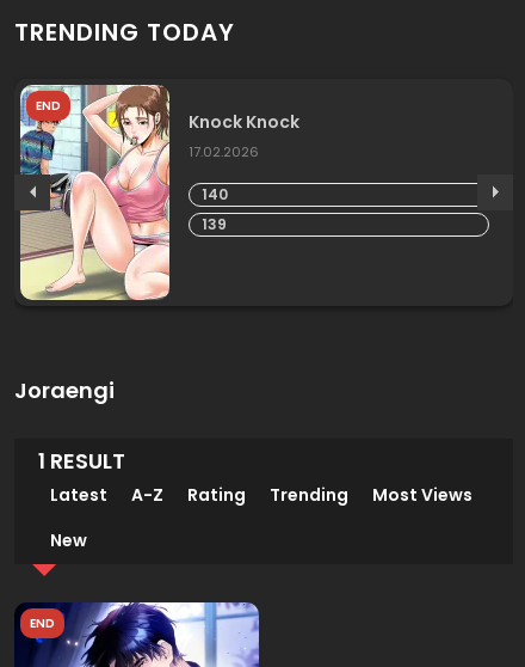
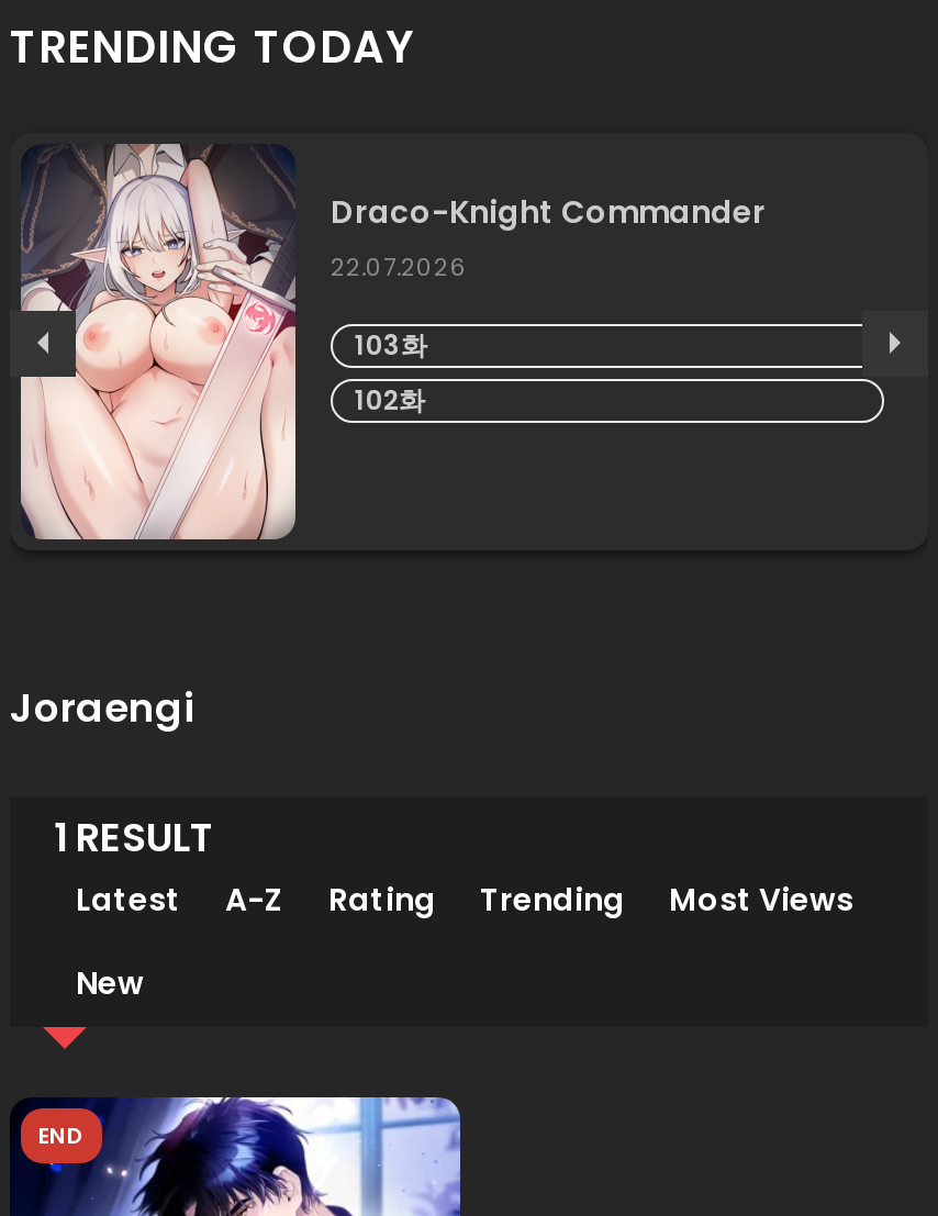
- [image]
- END
- Knock Knock
- 17.02.2026
+ [image]
+ Draco-Knight Commander
+ 22.07.2026

- 140
+ 103화

- 139
+ 102화
